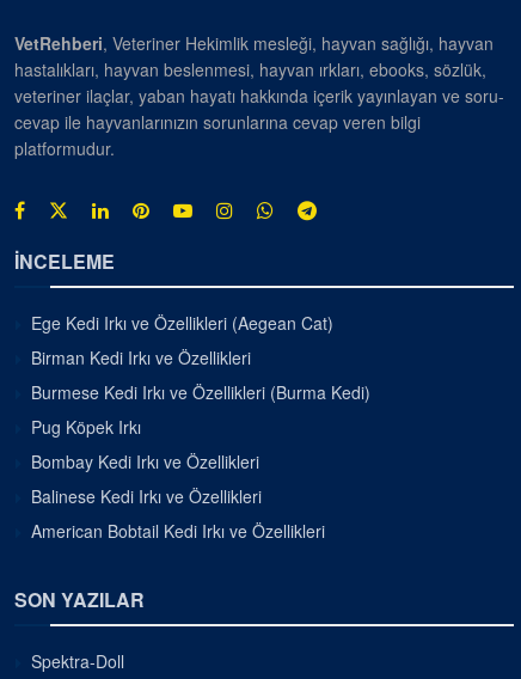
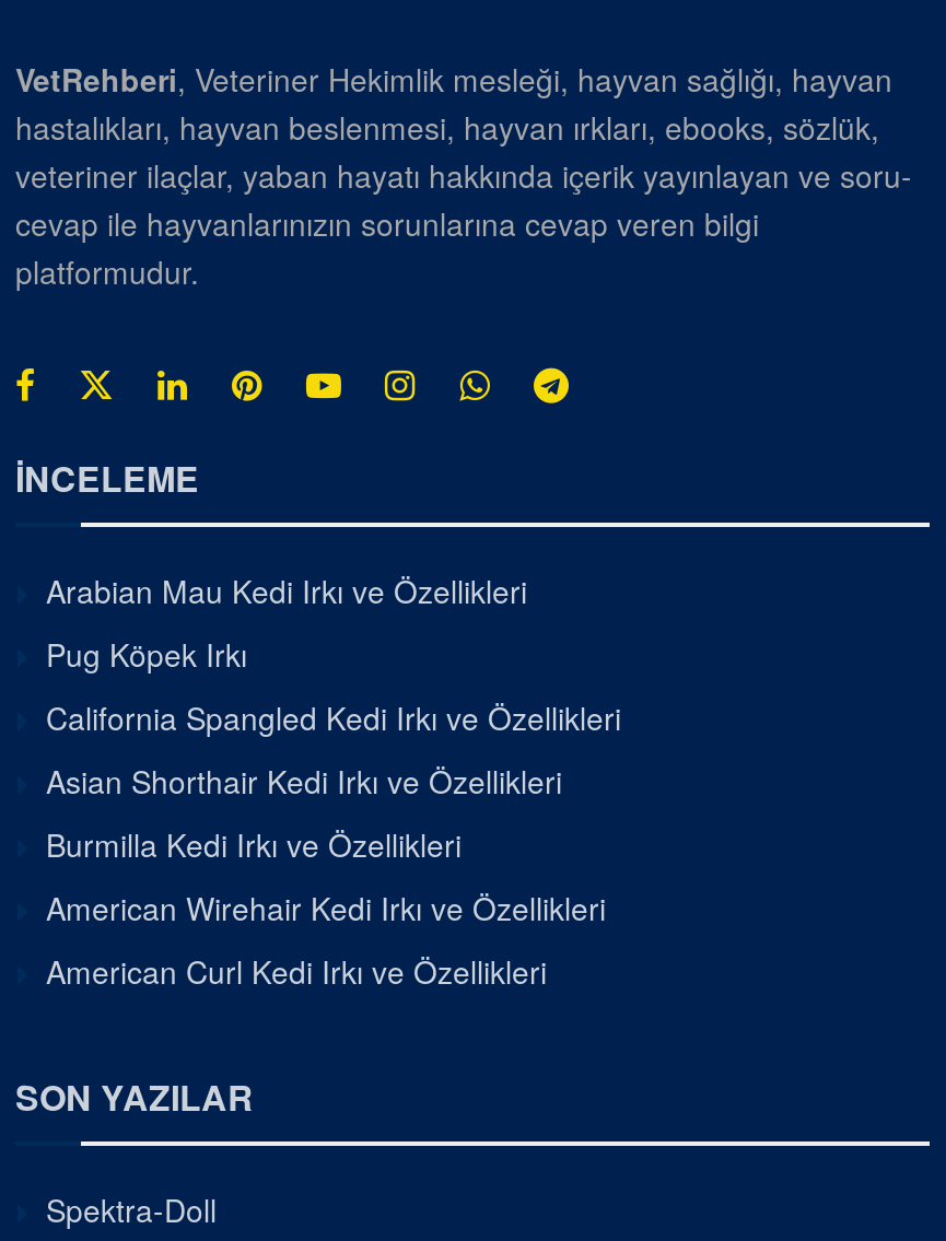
- Ege Kedi Irkı ve Özellikleri (Aegean Cat)
- Birman Kedi Irkı ve Özellikleri
- Burmese Kedi Irkı ve Özellikleri (Burma Kedi)
+ Arabian Mau Kedi Irkı ve Özellikleri

moved up: Pug Köpek Irkı

- Bombay Kedi Irkı ve Özellikleri
- Balinese Kedi Irkı ve Özellikleri
- American Bobtail Kedi Irkı ve Özellikleri
+ California Spangled Kedi Irkı ve Özellikleri
+ Asian Shorthair Kedi Irkı ve Özellikleri
+ Burmilla Kedi Irkı ve Özellikleri
+ American Wirehair Kedi Irkı ve Özellikleri
+ American Curl Kedi Irkı ve Özellikleri
